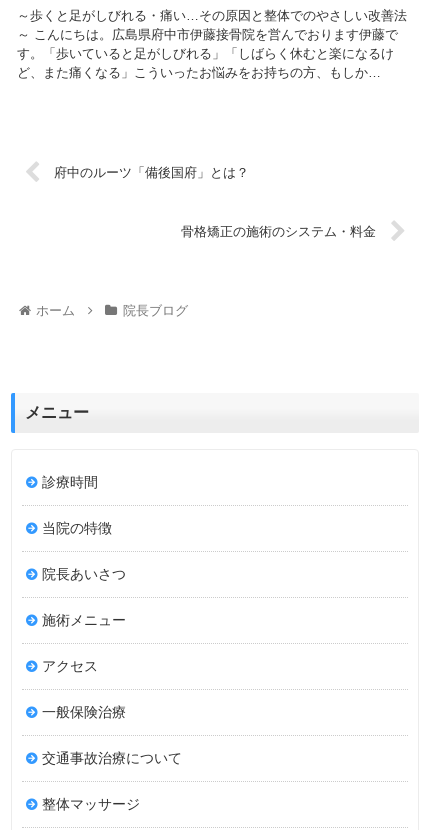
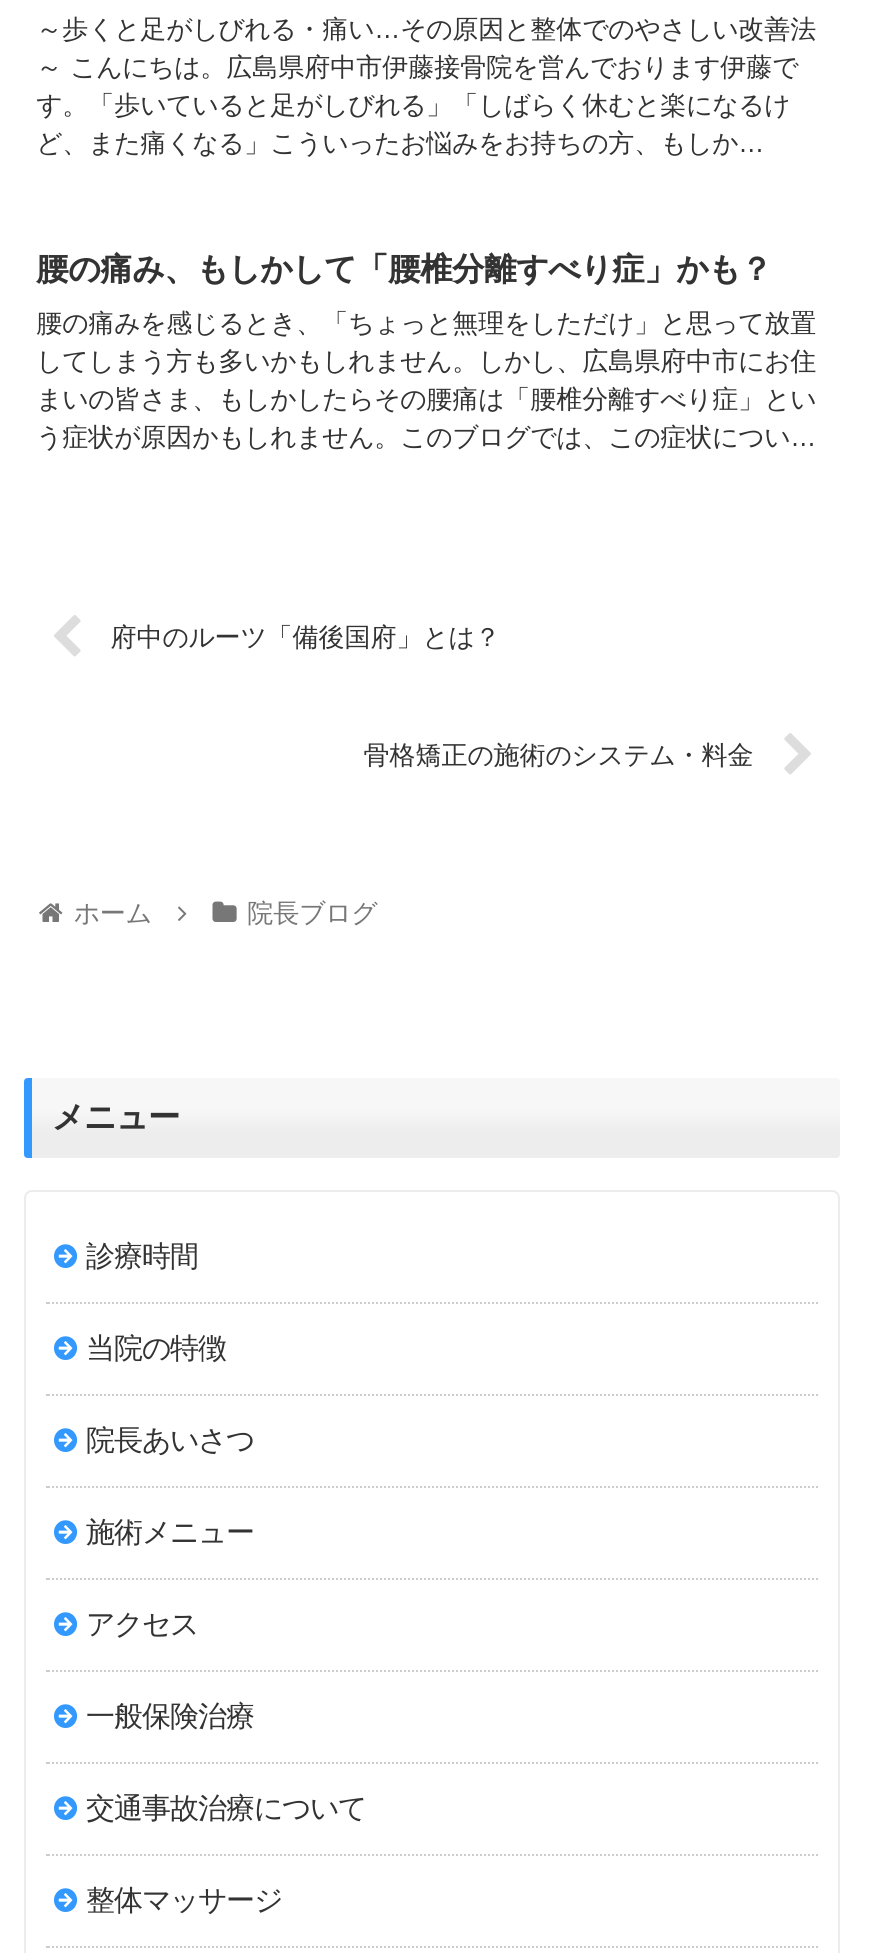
+ 腰の痛み、もしかして「腰椎分離すべり症」かも？
+ 腰の痛みを感じるとき、「ちょっと無理をしただけ」と思って放置
+ してしまう方も多いかもしれません。しかし、広島県府中市にお住
+ まいの皆さま、もしかしたらその腰痛は「腰椎分離すべり症」とい
+ う症状が原因かもしれません。このブログでは、この症状につい…
